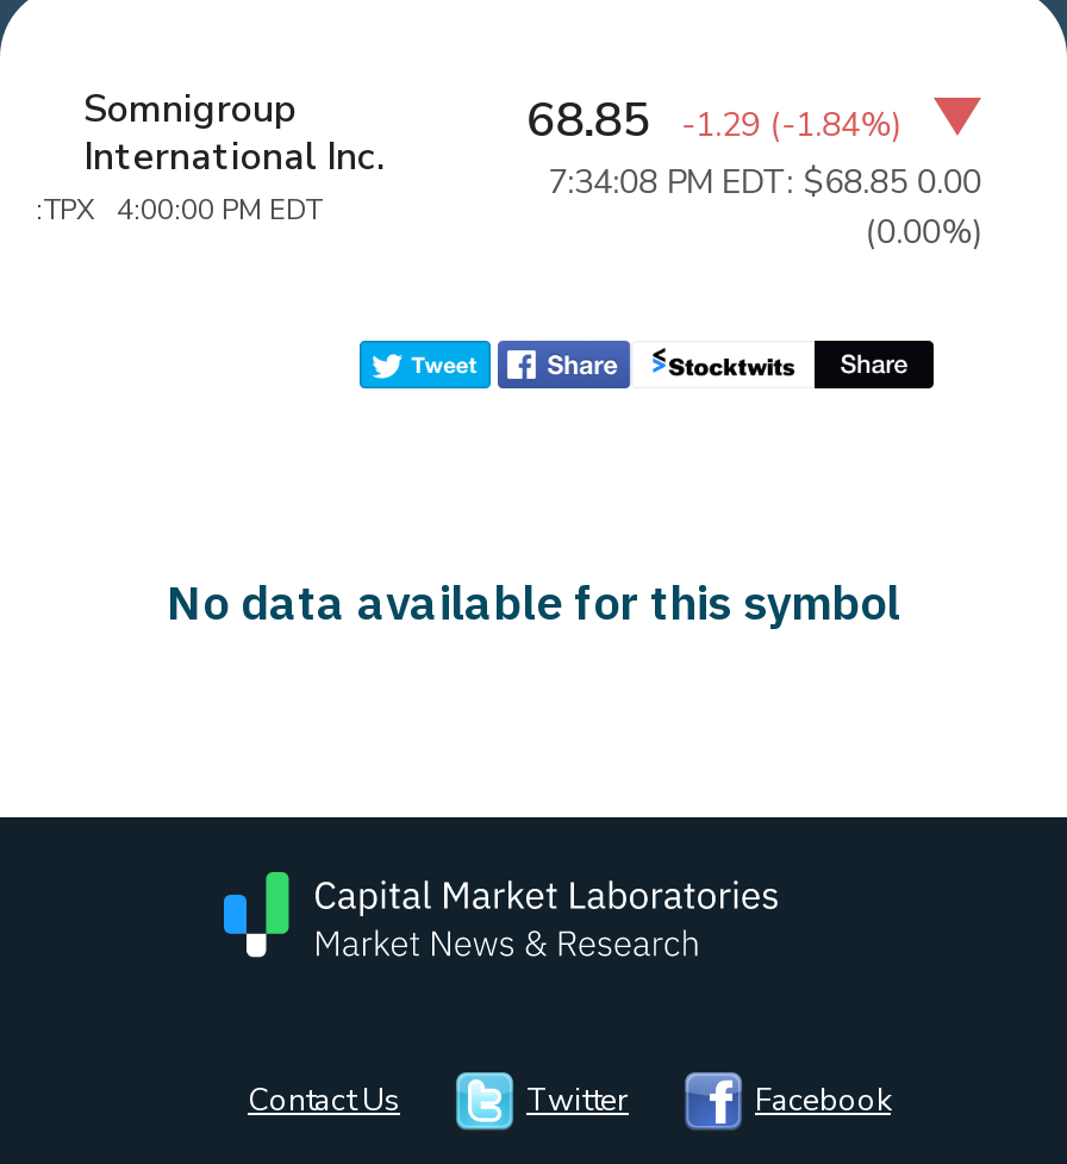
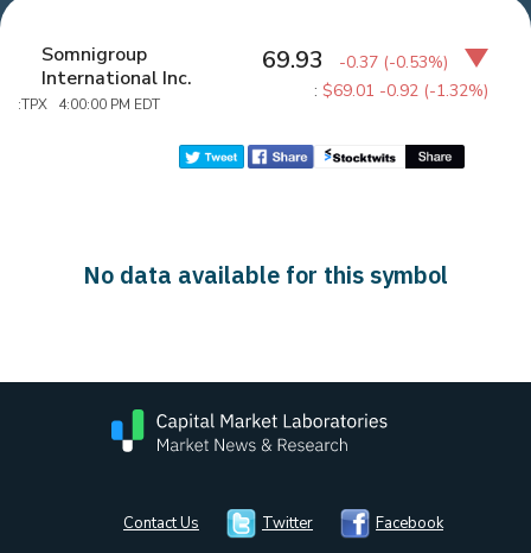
- 68.85
- -1.29 (-1.84%)
- 7:34:08 PM EDT: $68.85 0.00
- (0.00%)
+ 69.93
+ -0.37 (-0.53%)
+ : $69.01 -0.92 (-1.32%)
